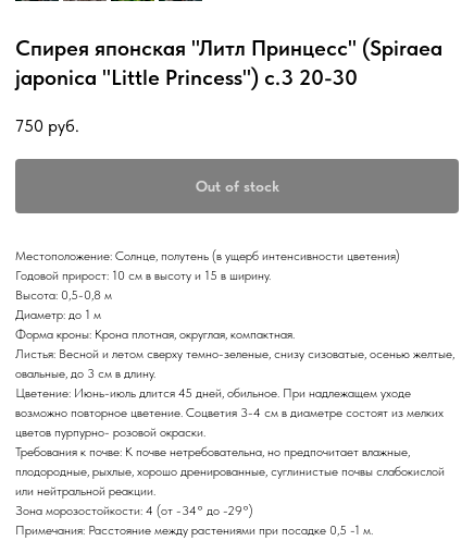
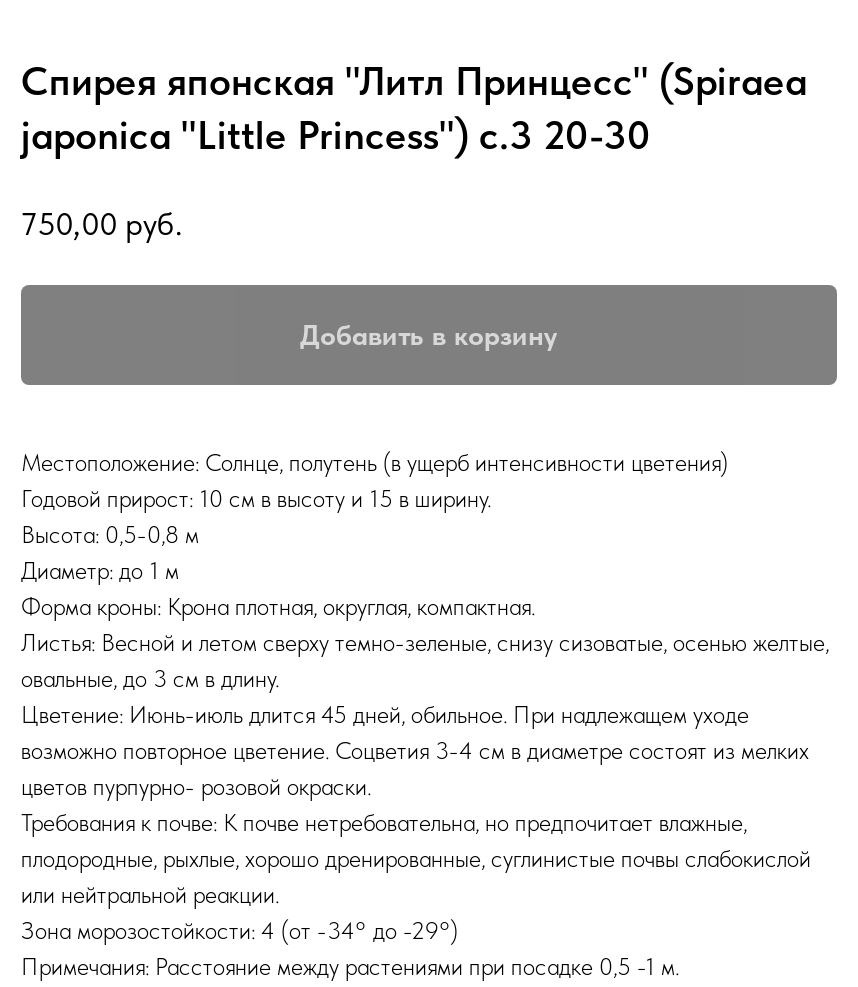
- 750 руб.
+ 750,00 руб.

- Out of stock
+ Добавить в корзину
